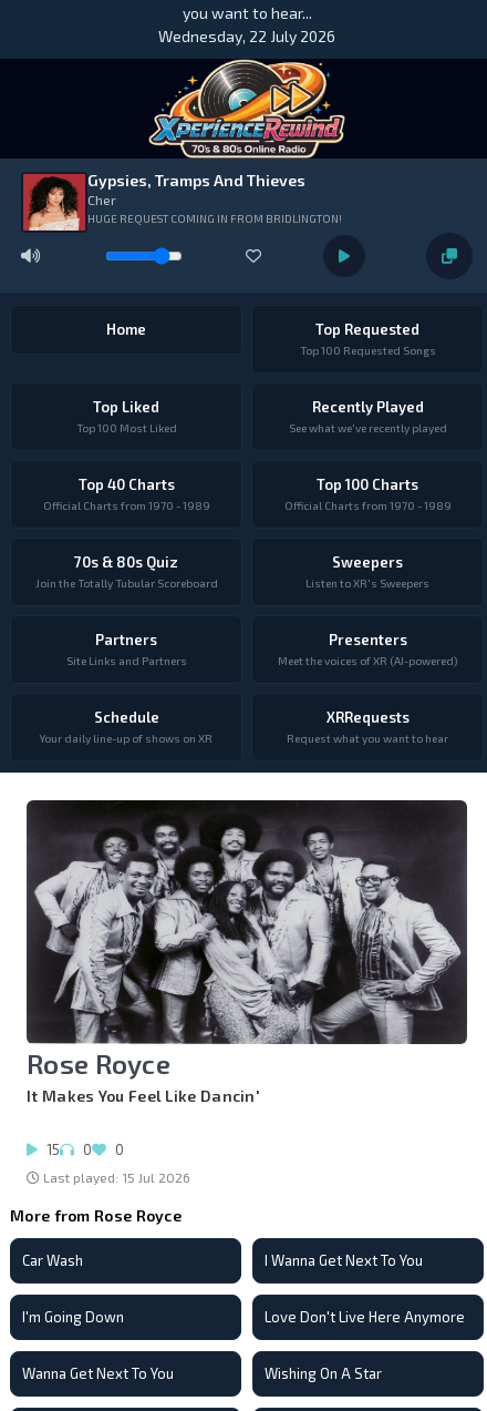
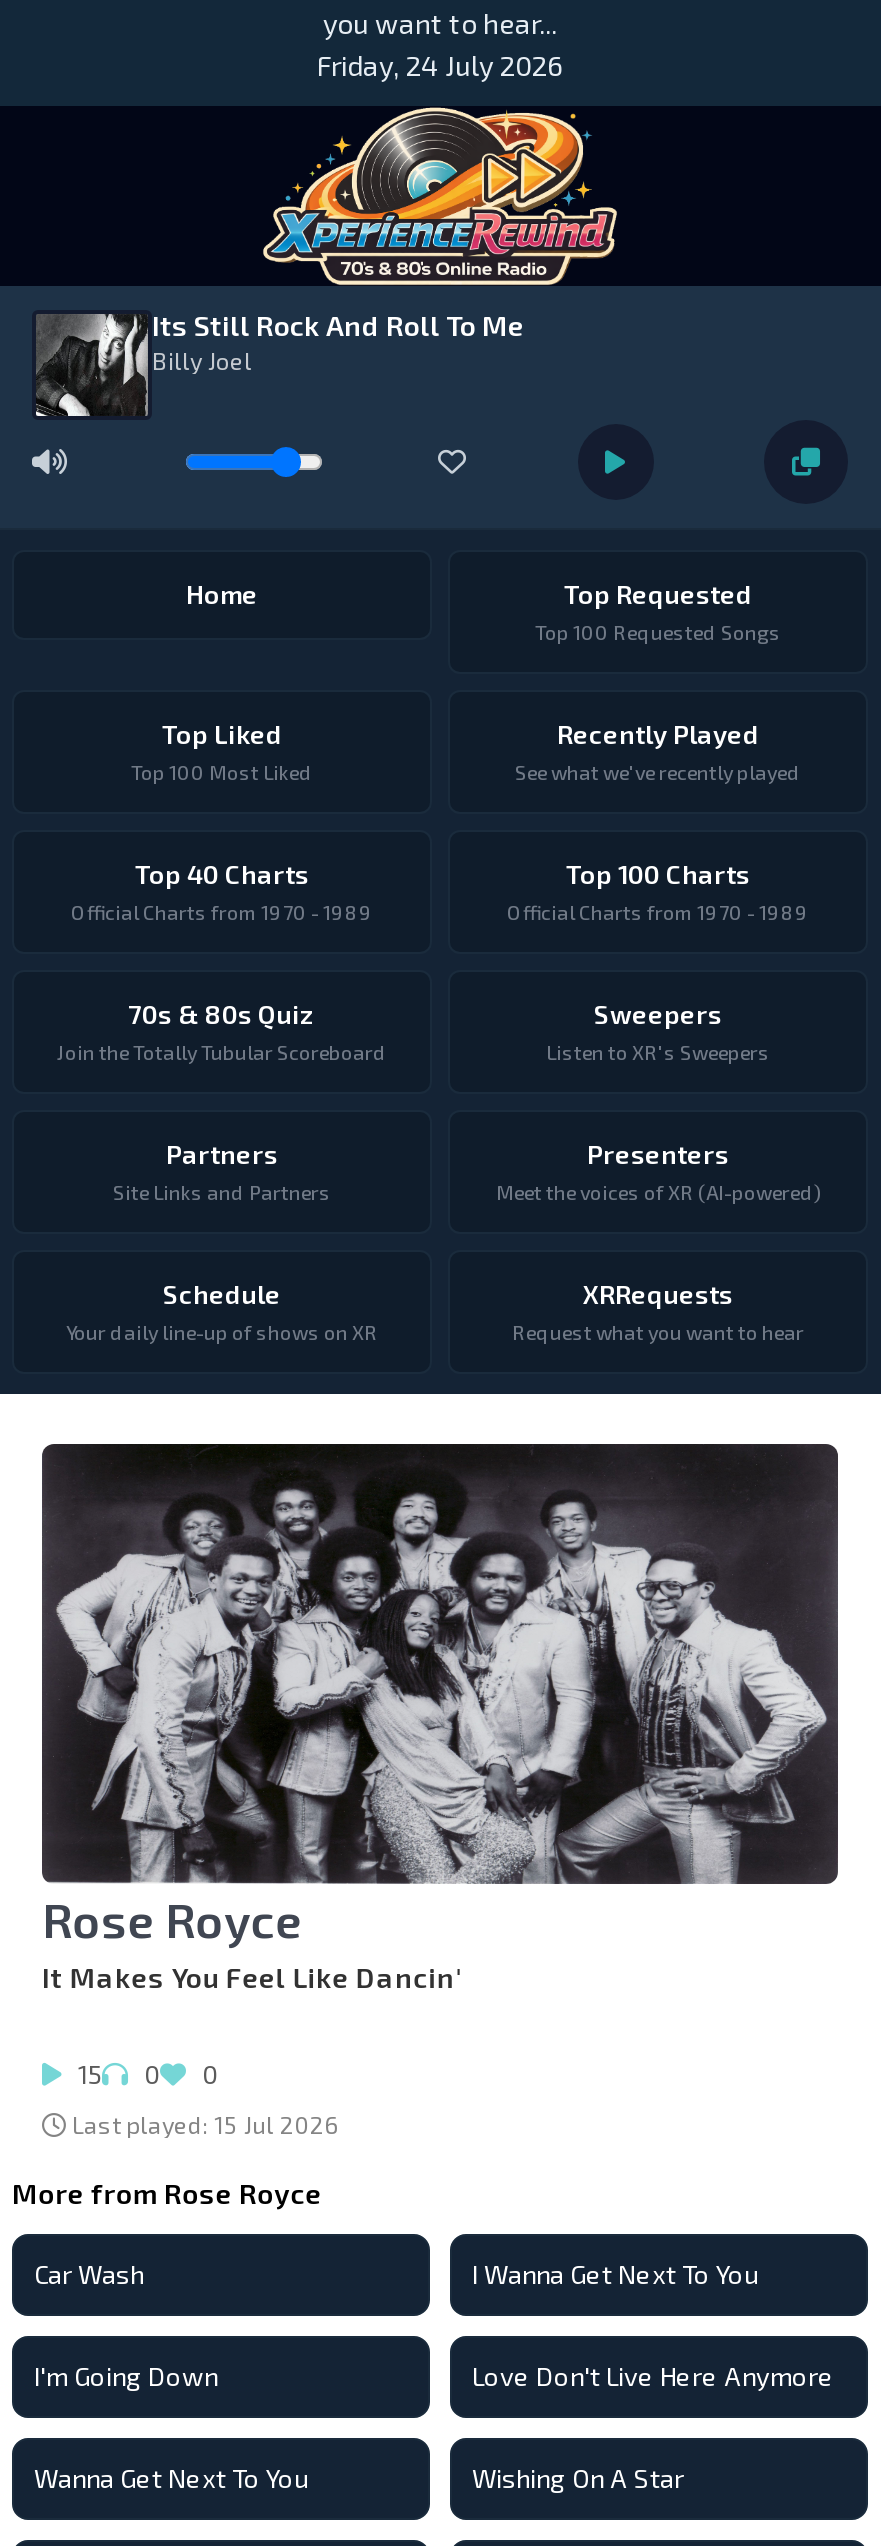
- Wednesday, 22 July 2026
+ Friday, 24 July 2026

- [image]
- Gypsies, Tramps And Thieves
- Cher
- HUGE REQUEST COMING IN FROM BRIDLINGTON!
+ [image]
+ Its Still Rock And Roll To Me
+ Billy Joel
